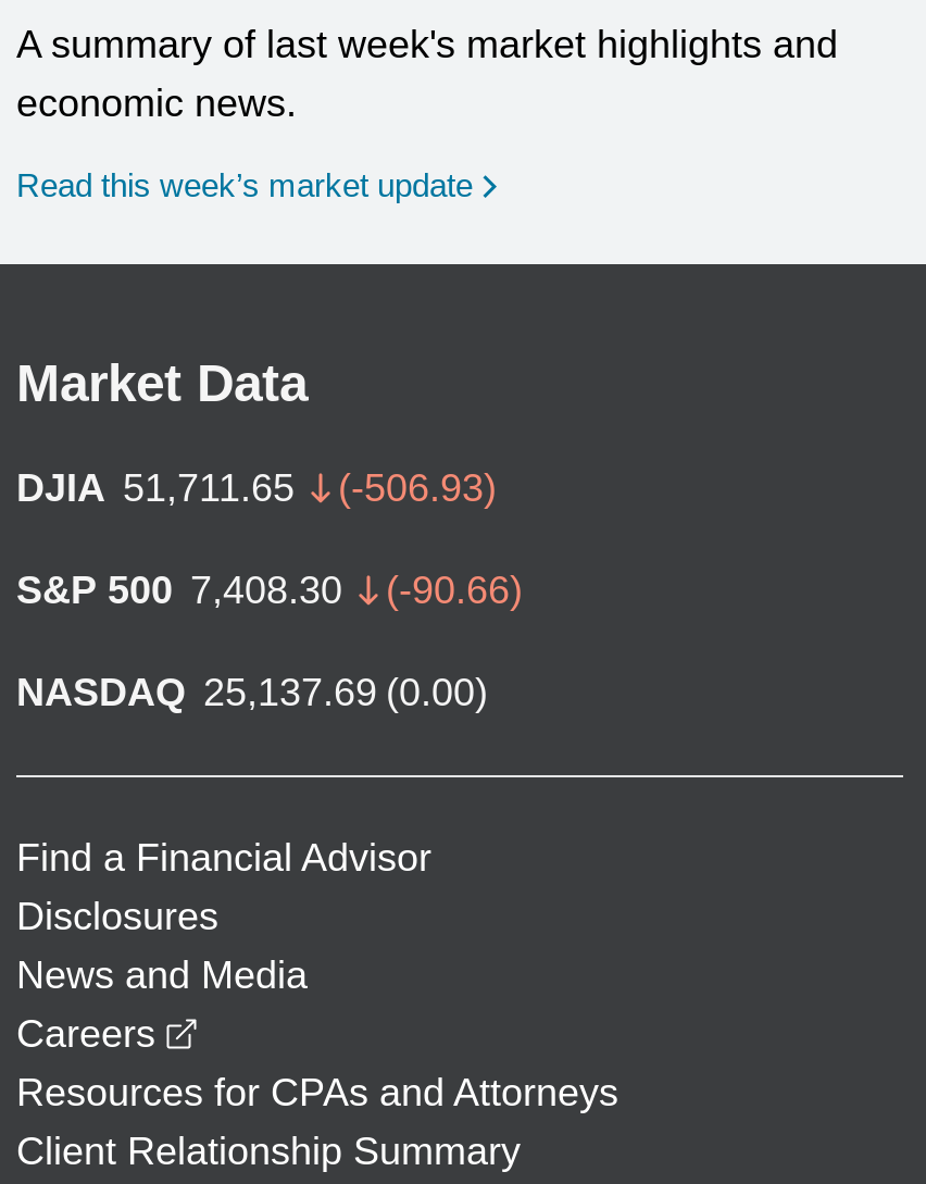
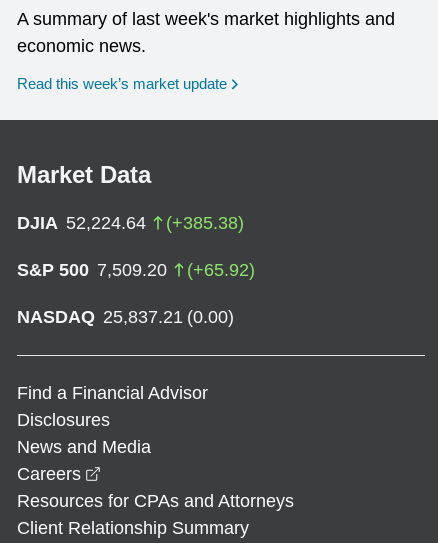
- DJIA 51,711.65
- (-506.93)
+ DJIA 52,224.64
+ (+385.38)

- S&P 500 7,408.30
- (-90.66)
+ S&P 500 7,509.20
+ (+65.92)

- NASDAQ 25,137.69 (0.00)
+ NASDAQ 25,837.21 (0.00)
